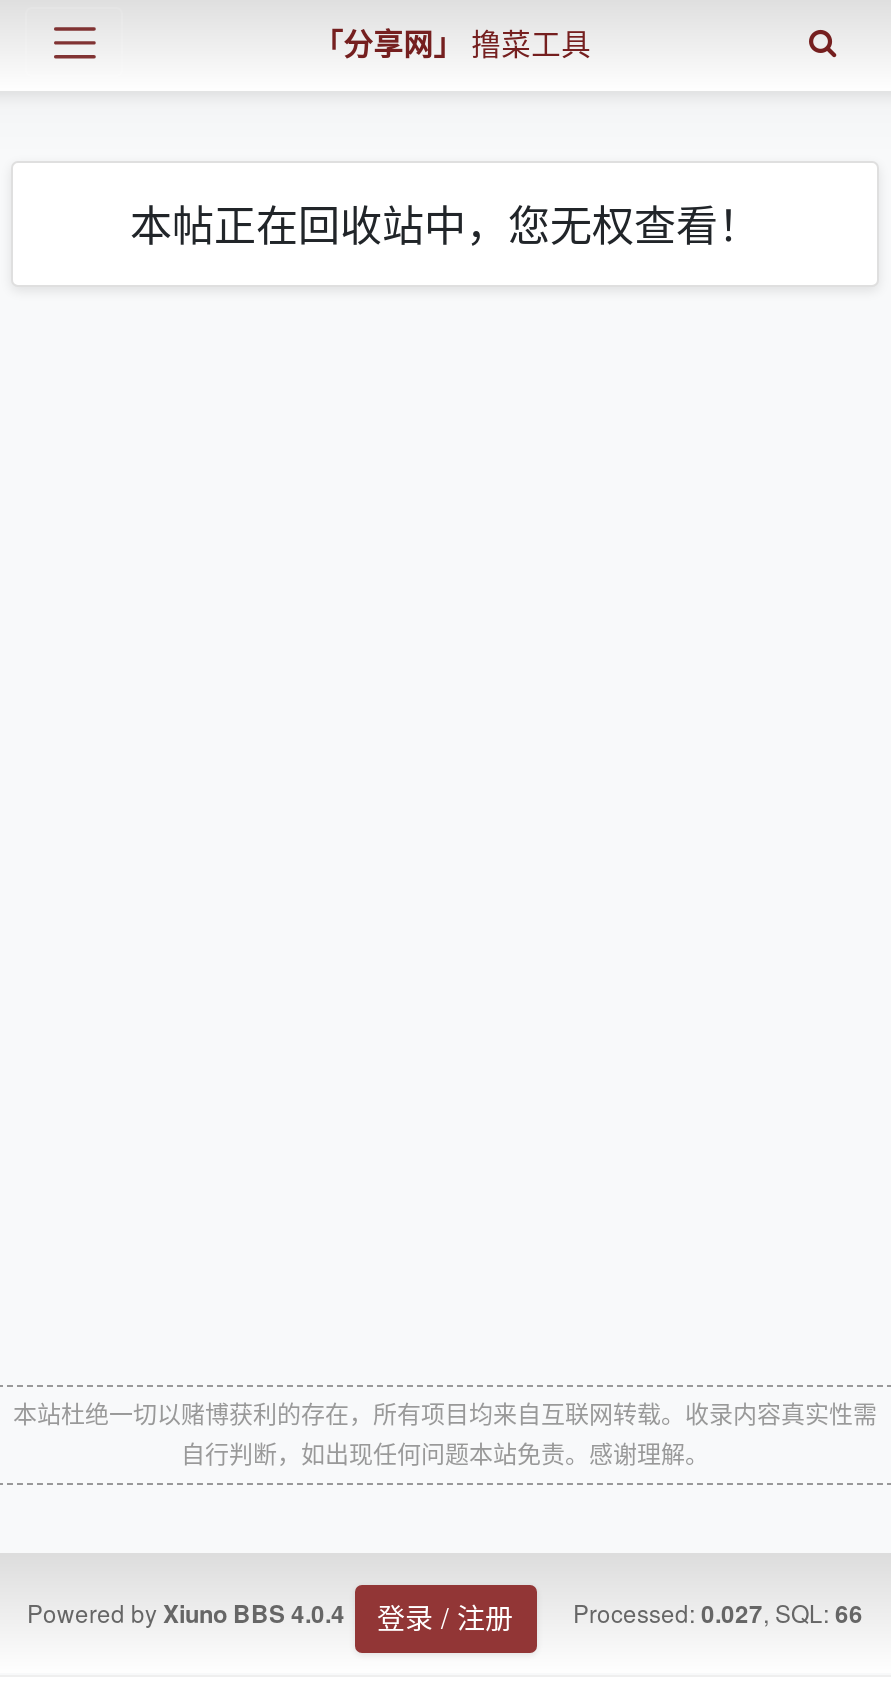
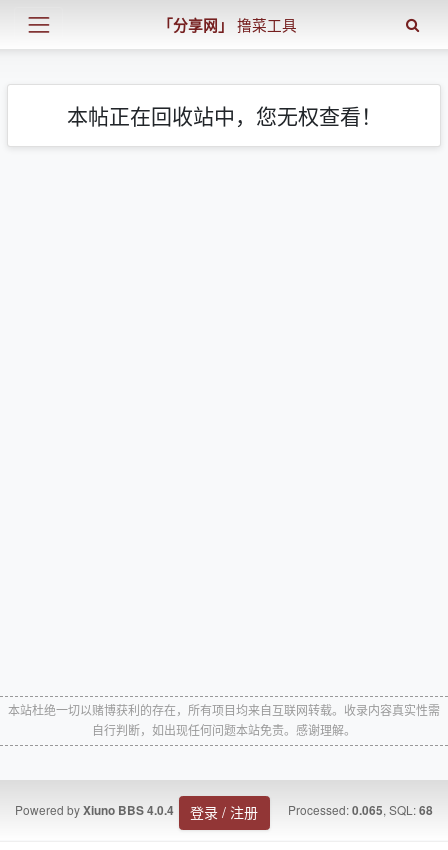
- Processed: 0.027, SQL: 66
+ Processed: 0.065, SQL: 68
